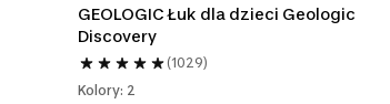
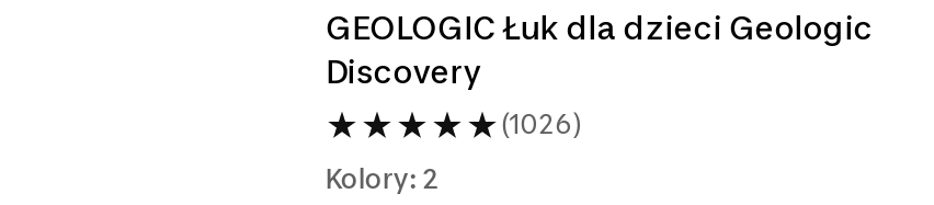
- (1029)
+ (1026)
